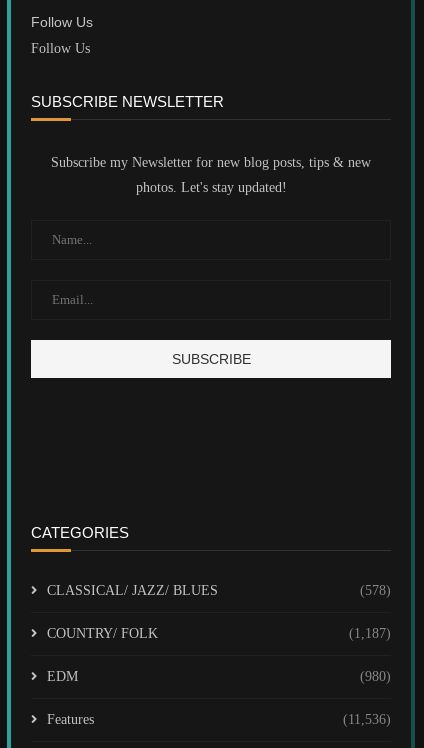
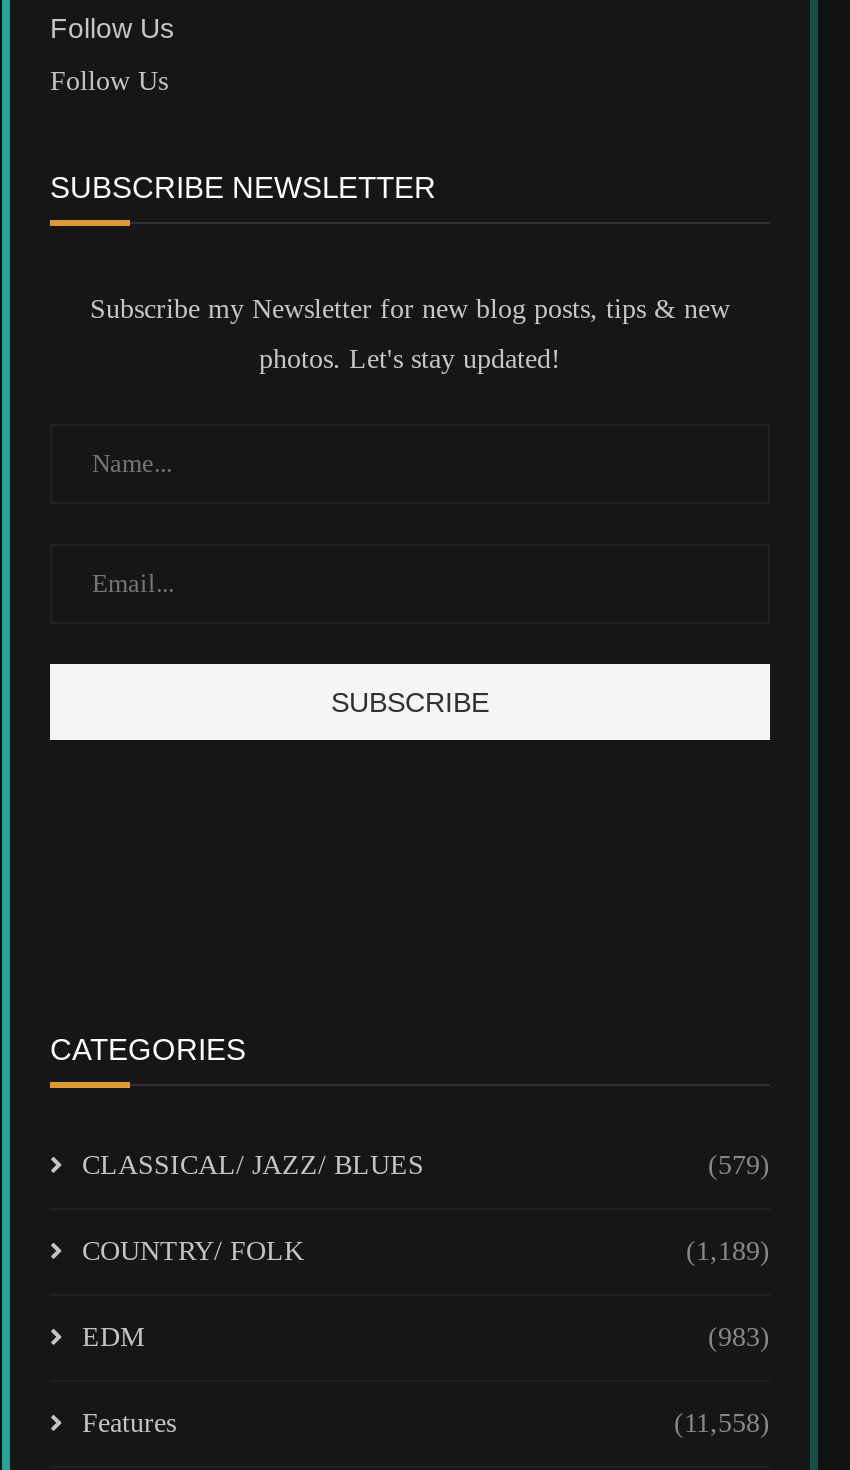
- (578)
+ (579)

- (1,187)
+ (1,189)

- (980)
+ (983)

- (11,536)
+ (11,558)
